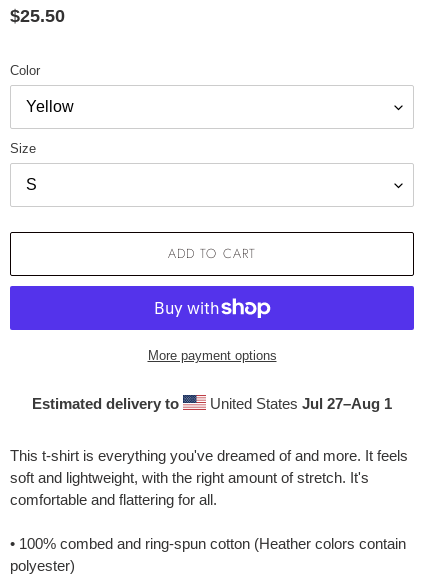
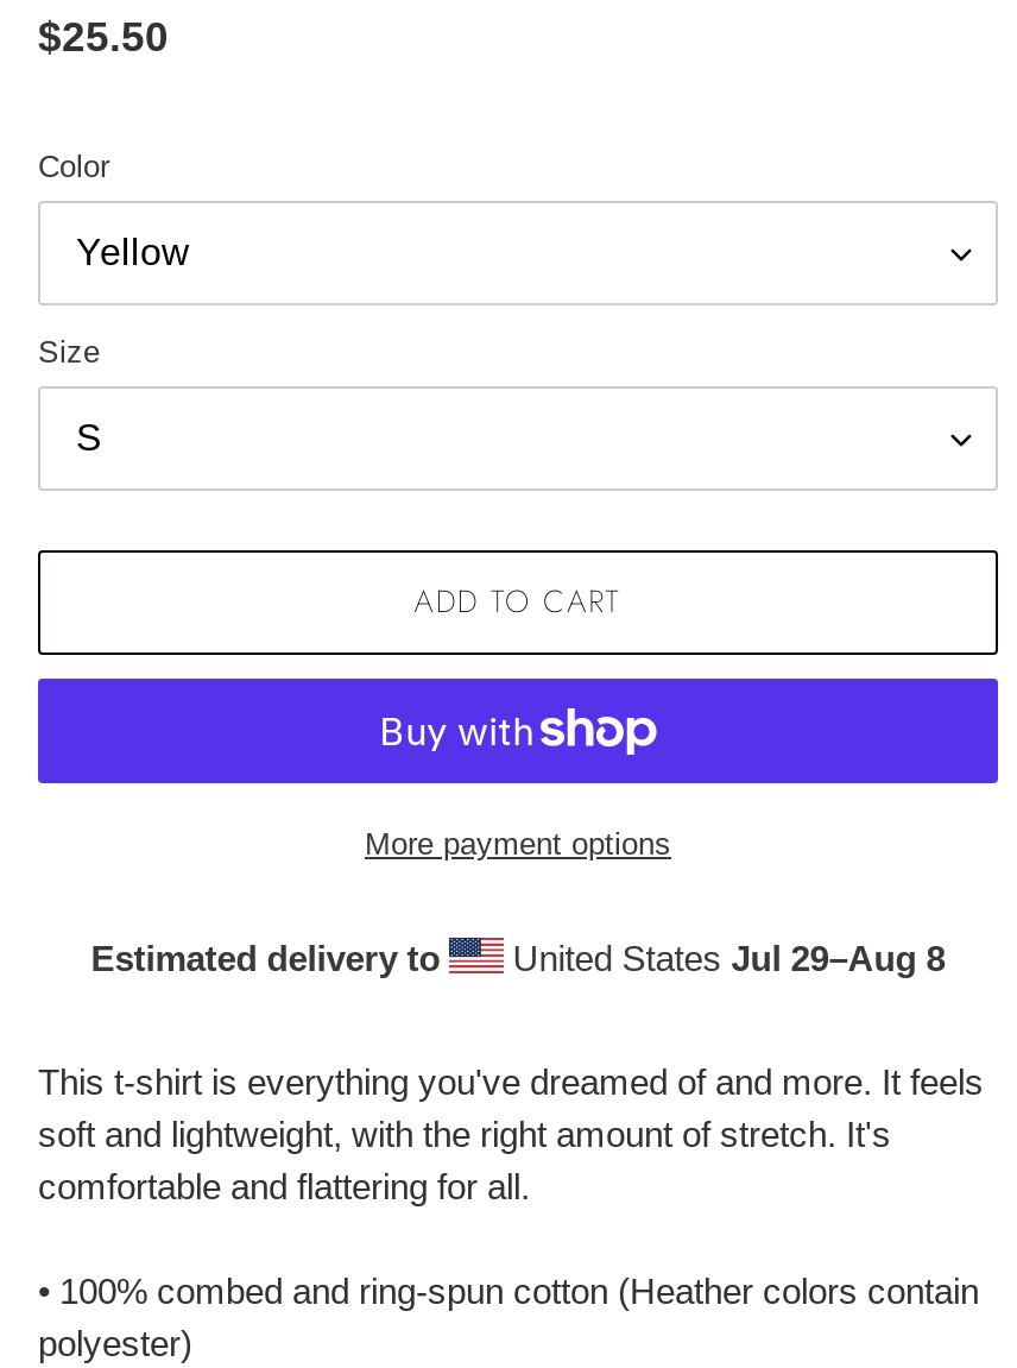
- United States Jul 27–Aug 1
+ United States Jul 29–Aug 8
